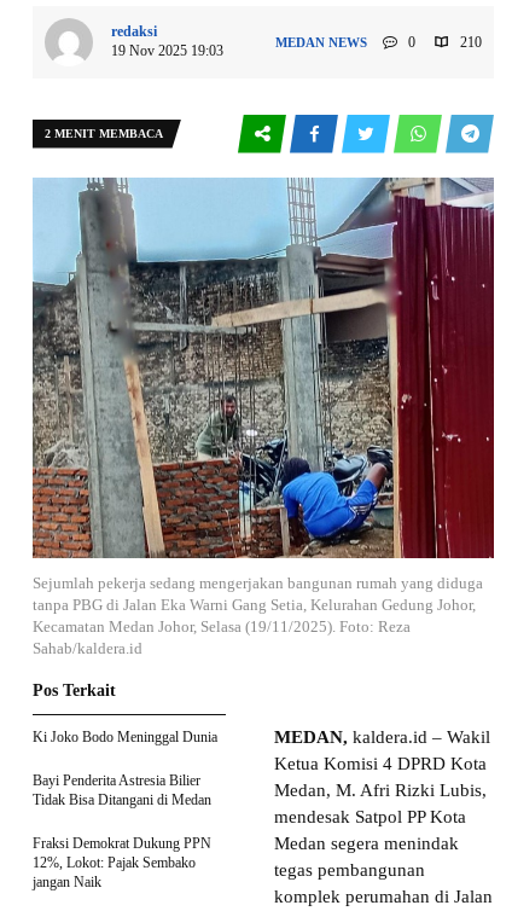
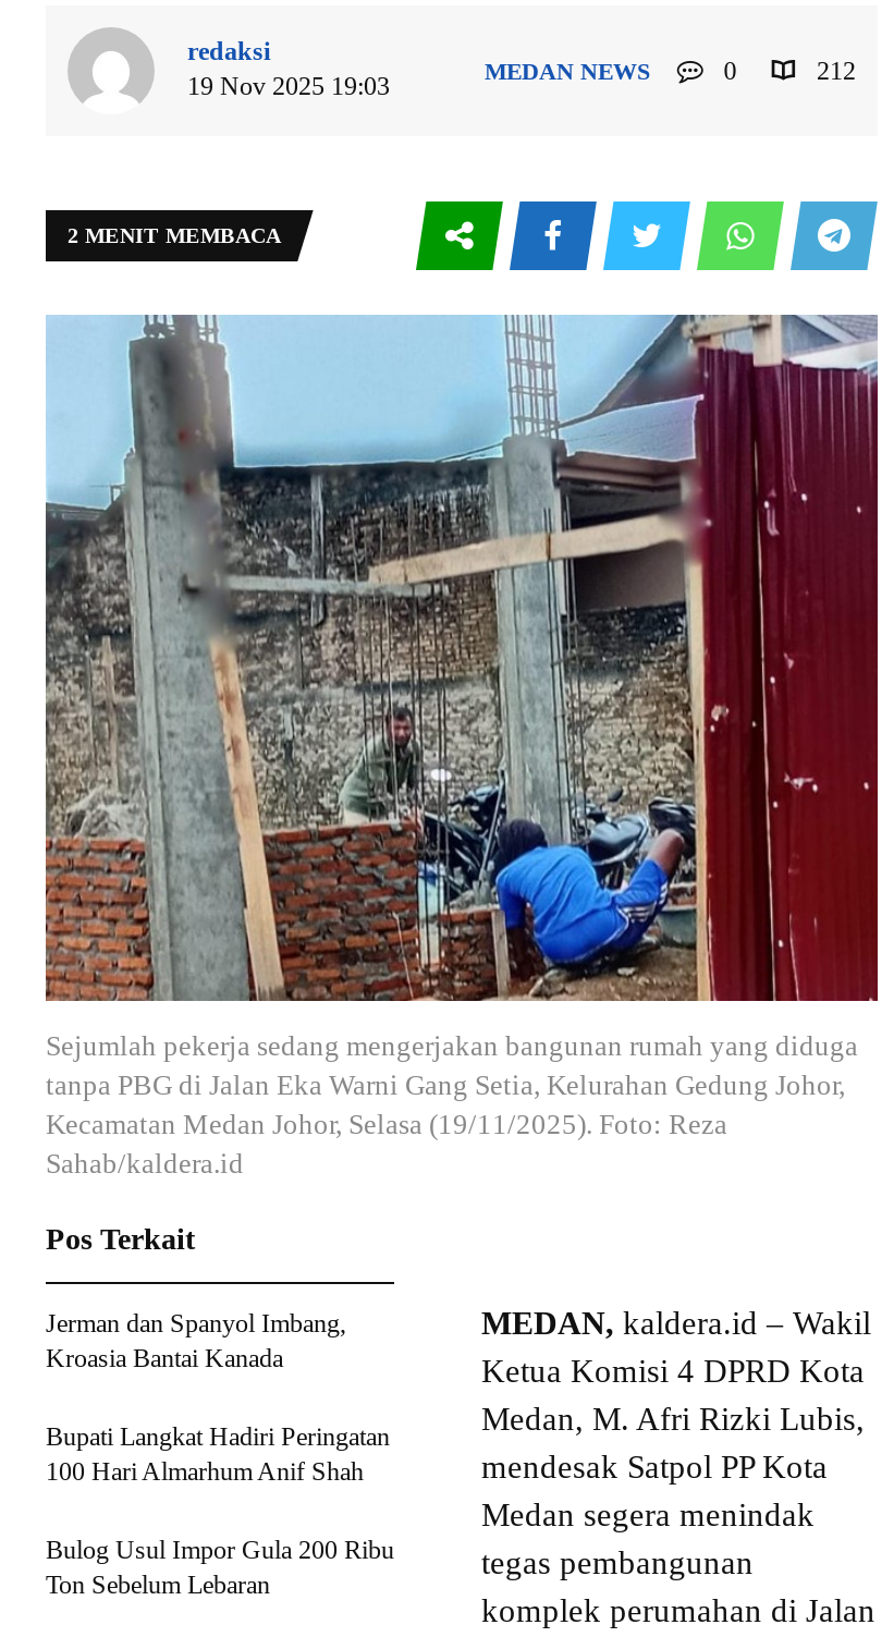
- 210
+ 212

- Ki Joko Bodo Meninggal Dunia
+ Jerman dan Spanyol Imbang,
+ Kroasia Bantai Kanada

- Bayi Penderita Astresia Bilier
- Tidak Bisa Ditangani di Medan
+ Bupati Langkat Hadiri Peringatan
+ 100 Hari Almarhum Anif Shah

- Fraksi Demokrat Dukung PPN
- 12%, Lokot: Pajak Sembako
- jangan Naik
+ Bulog Usul Impor Gula 200 Ribu
+ Ton Sebelum Lebaran
